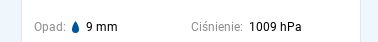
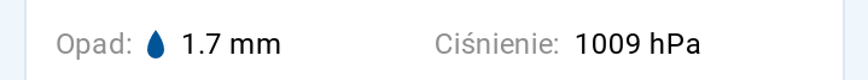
- Opad: 9 mm
+ Opad: 1.7 mm
